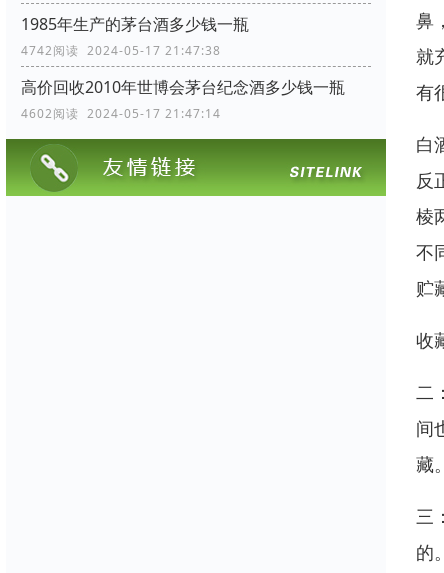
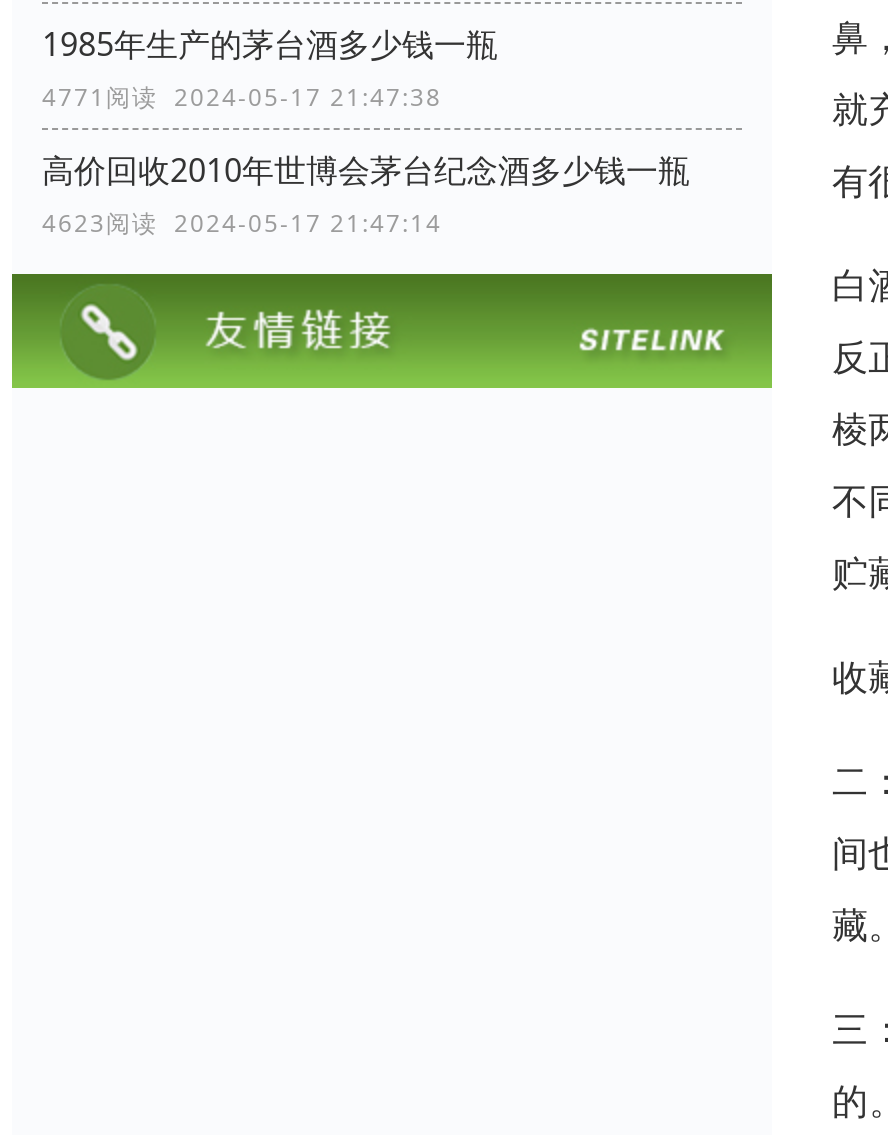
- 4742阅读 2024-05-17 21:47:38
+ 4771阅读 2024-05-17 21:47:38

- 4602阅读 2024-05-17 21:47:14
+ 4623阅读 2024-05-17 21:47:14
